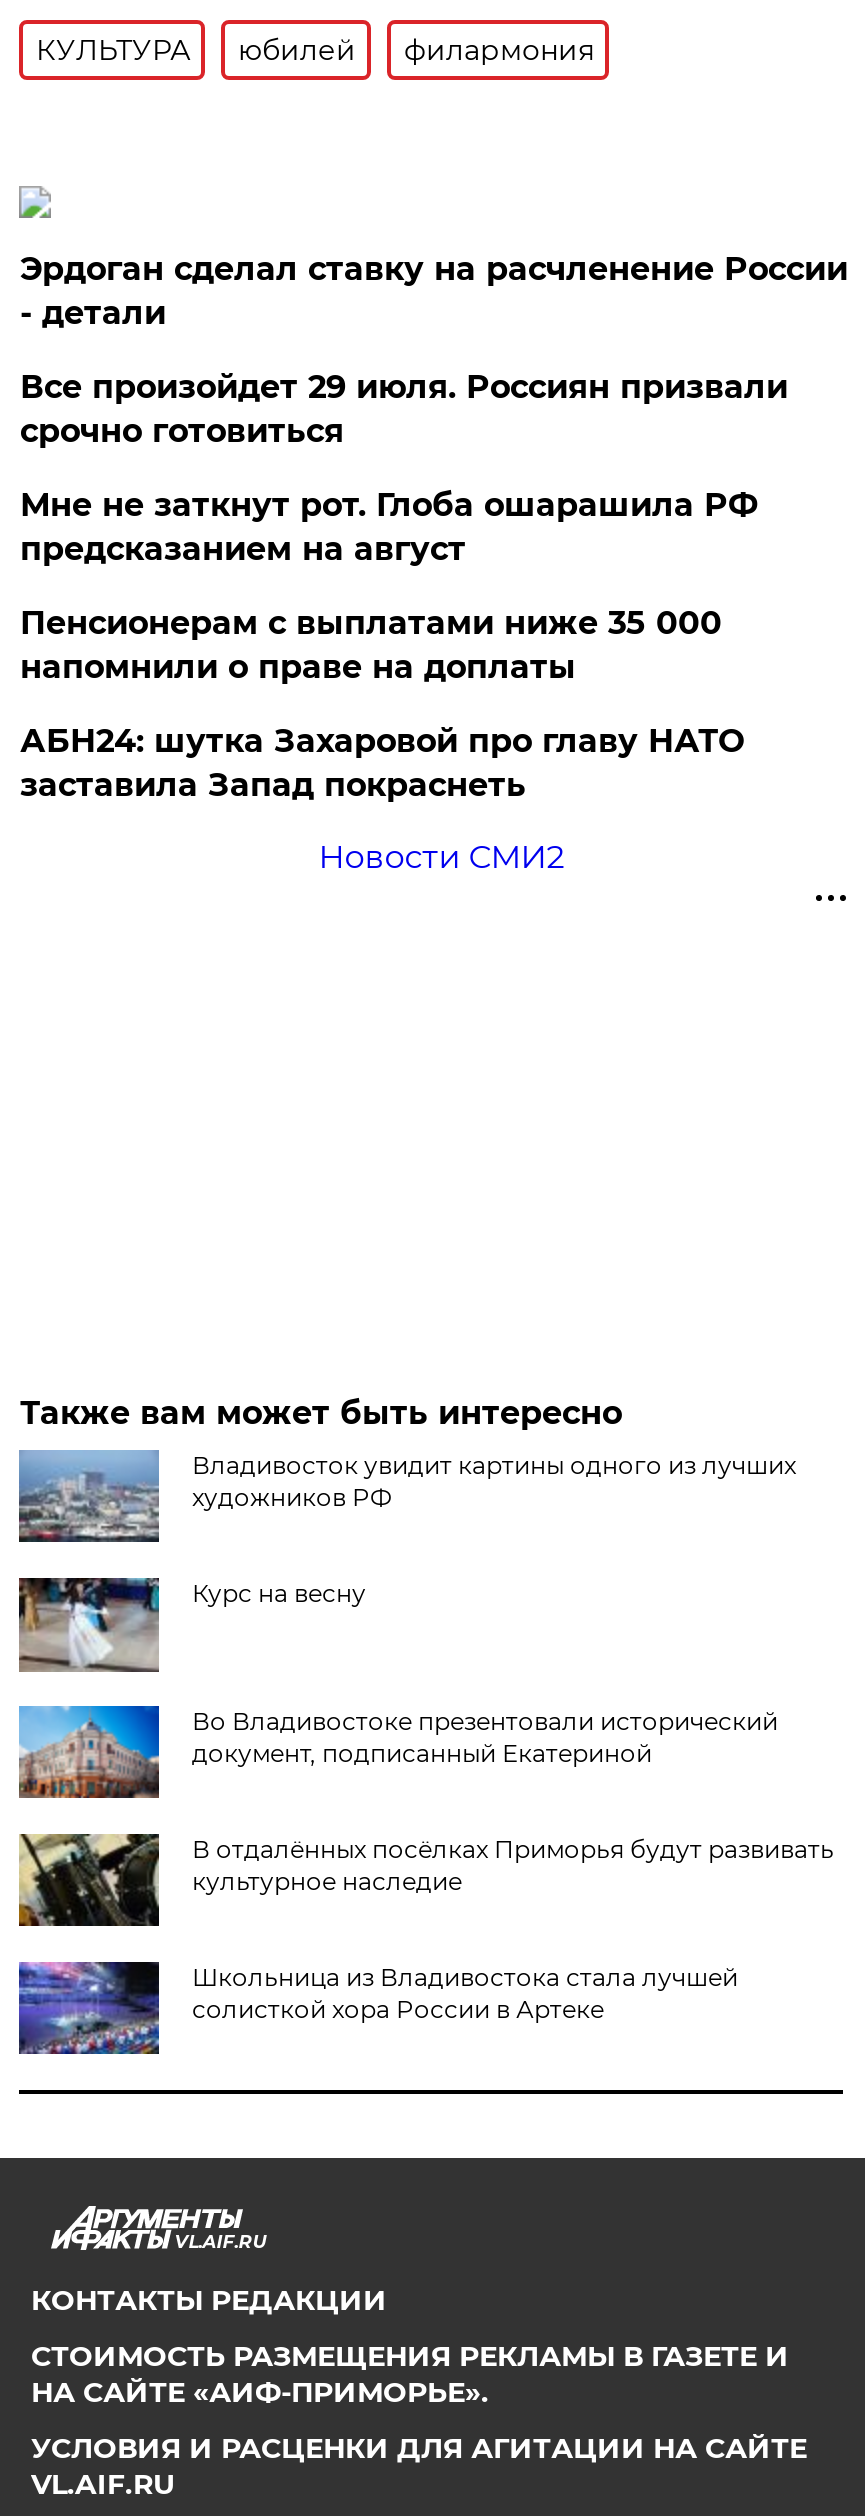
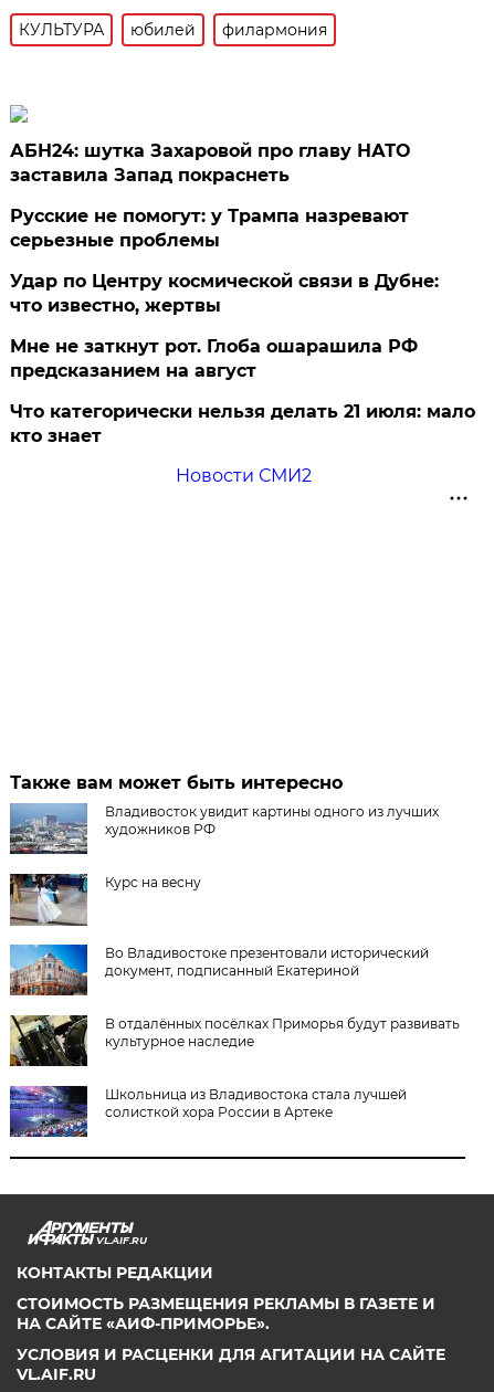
- Эрдоган сделал ставку на расчленение России
- - детали
- Все произойдет 29 июля. Россиян призвали
- срочно готовиться
- Пенсионерам с выплатами ниже 35 000
- напомнили о праве на доплаты

moved down: Мне не заткнут рот. Глоба ошарашила РФ | предсказанием на август

moved up: АБН24: шутка Захаровой про главу НАТО | заставила Запад покраснеть

+ Русские не помогут: у Трампа назревают
+ серьезные проблемы
+ Удар по Центру космической связи в Дубне:
+ что известно, жертвы
+ Что категорически нельзя делать 21 июля: мало
+ кто знает
